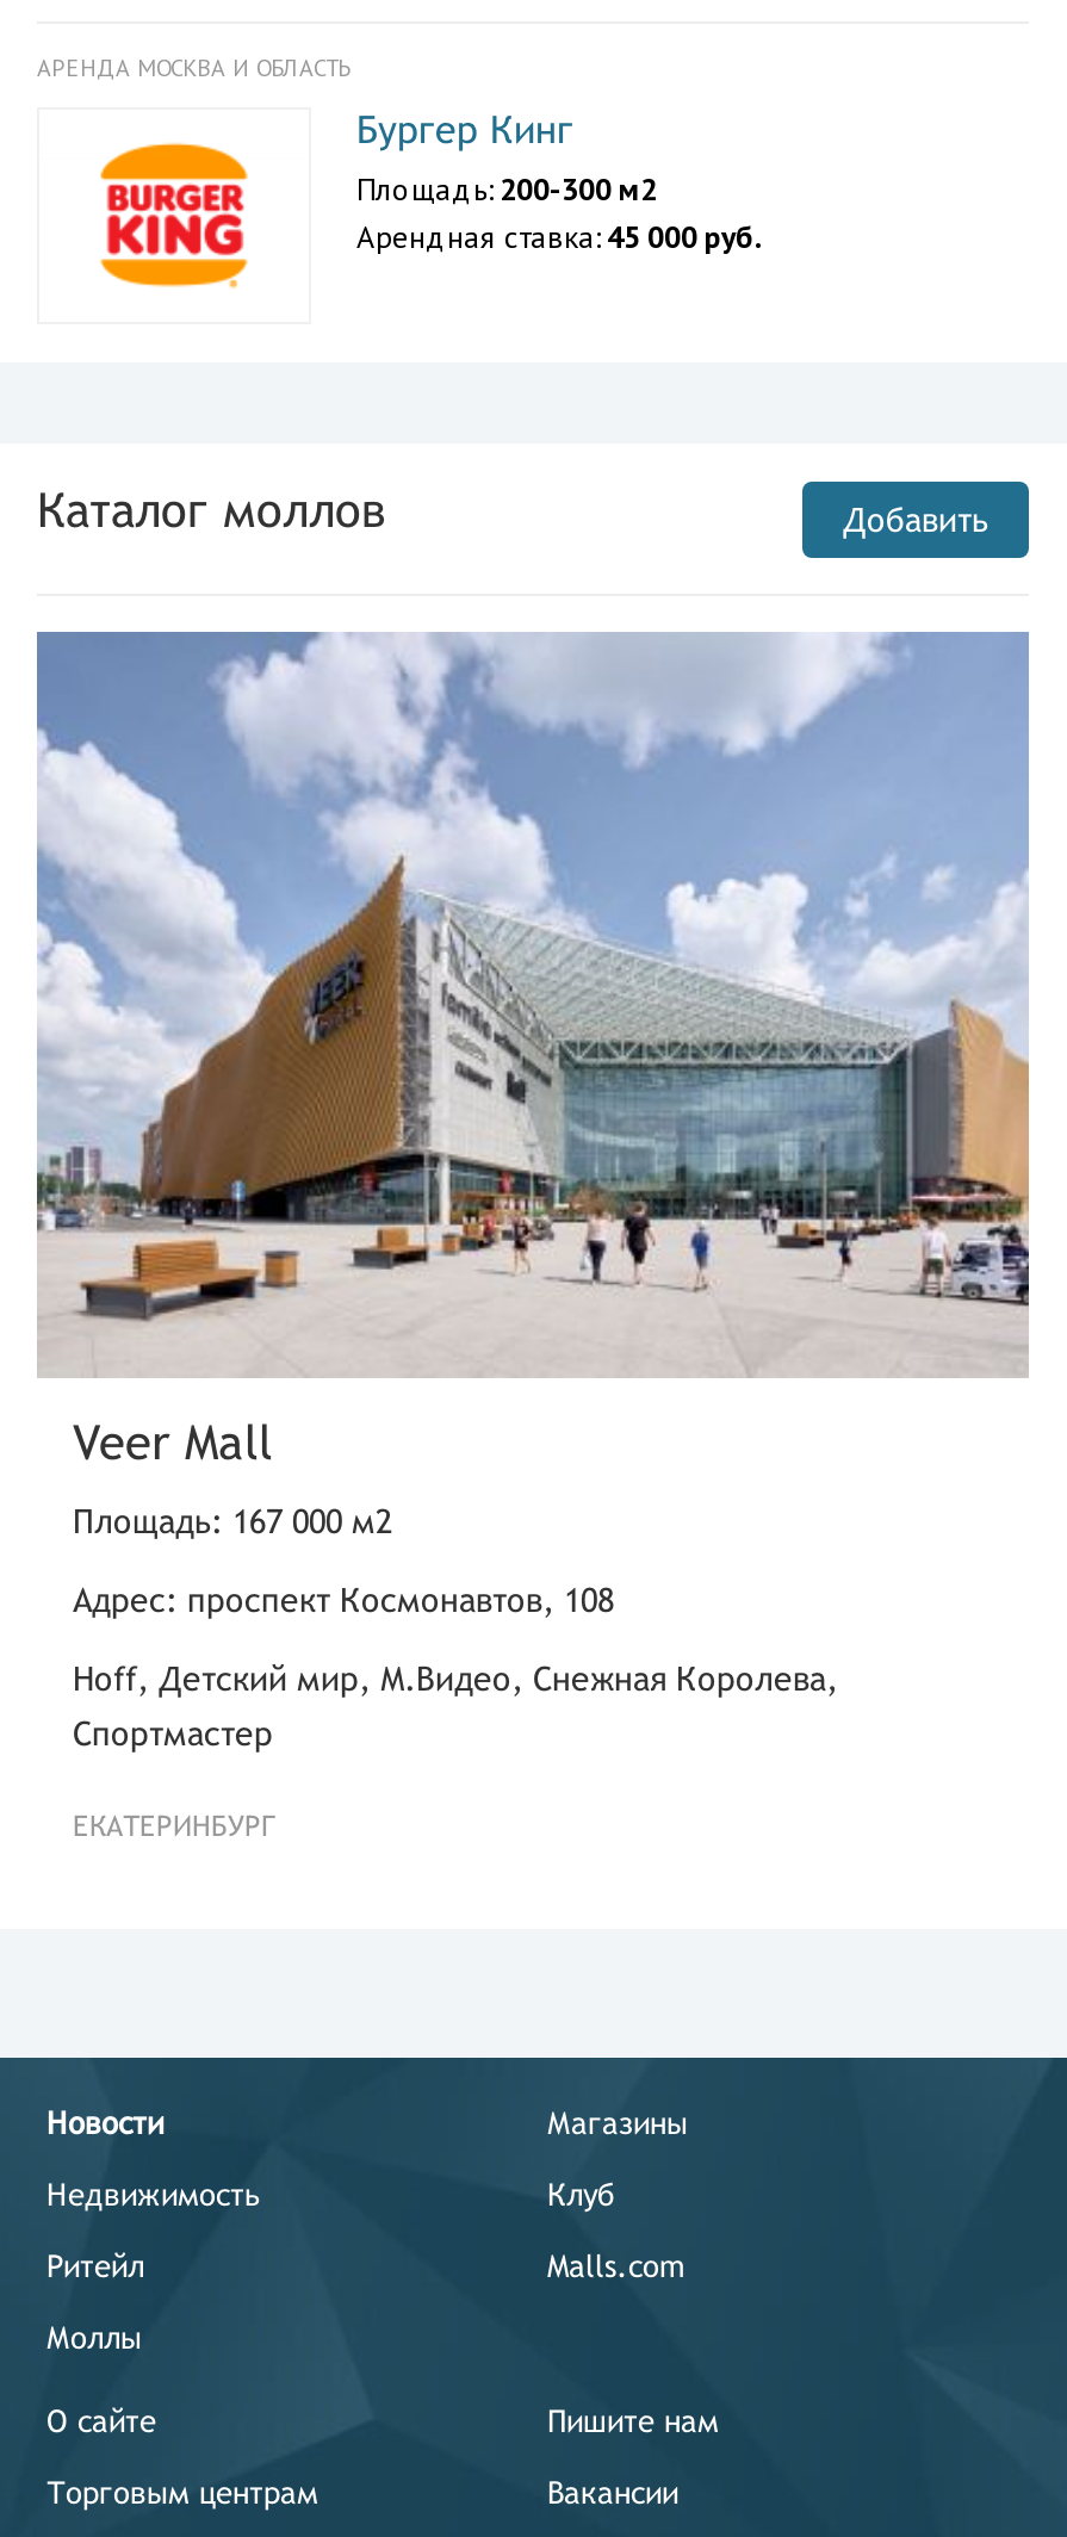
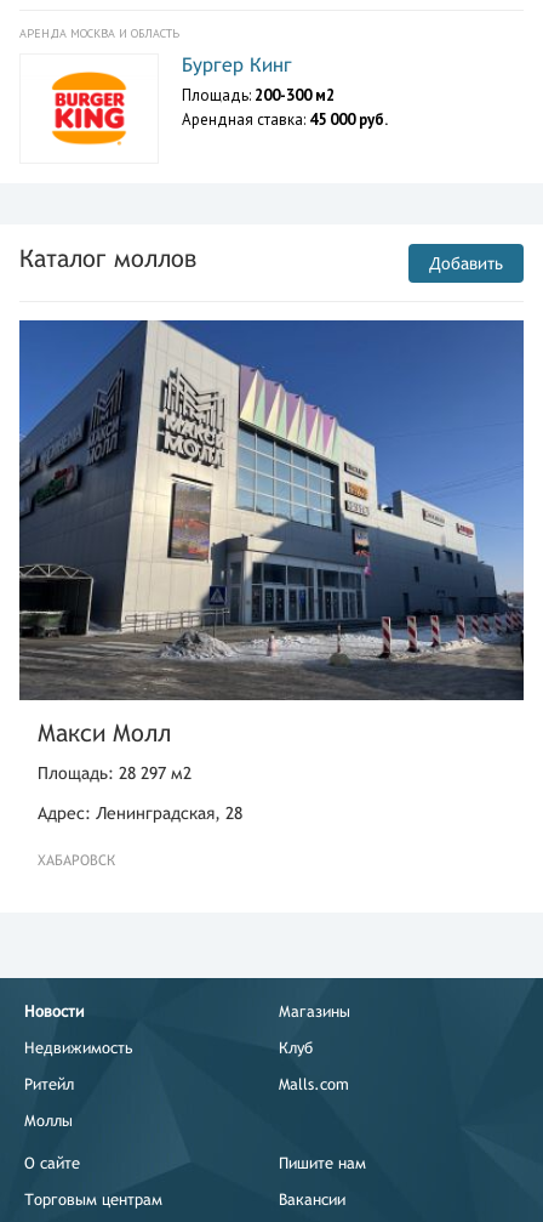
- [image]
- Veer Mall
- Площадь: 167 000 м2
- Адрес: проспект Космонавтов, 108
- Hoff, Детский мир, М.Видео, Снежная Королева,
- Спортмастер
- ЕКАТЕРИНБУРГ
+ [image]
+ Макси Молл
+ Площадь: 28 297 м2
+ Адрес: Ленинградская, 28
+ ХАБАРОВСК
